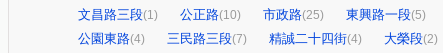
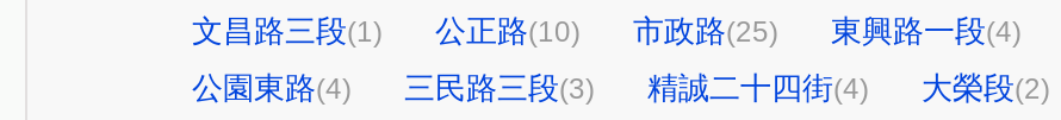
- 文昌路三段(1) 公正路(10) 市政路(25) 東興路一段(5)
+ 文昌路三段(1) 公正路(10) 市政路(25) 東興路一段(4)

- 公園東路(4) 三民路三段(7) 精誠二十四街(4) 大榮段(2)
+ 公園東路(4) 三民路三段(3) 精誠二十四街(4) 大榮段(2)
